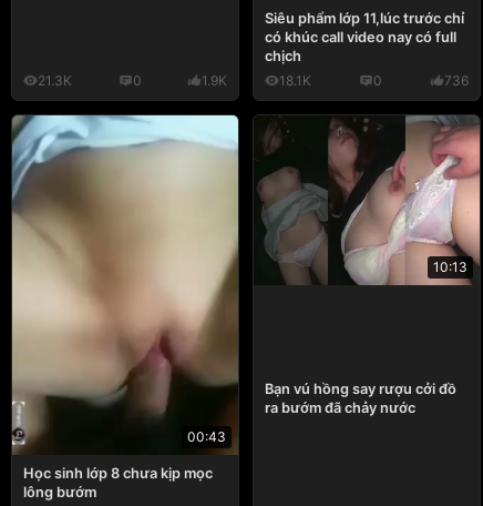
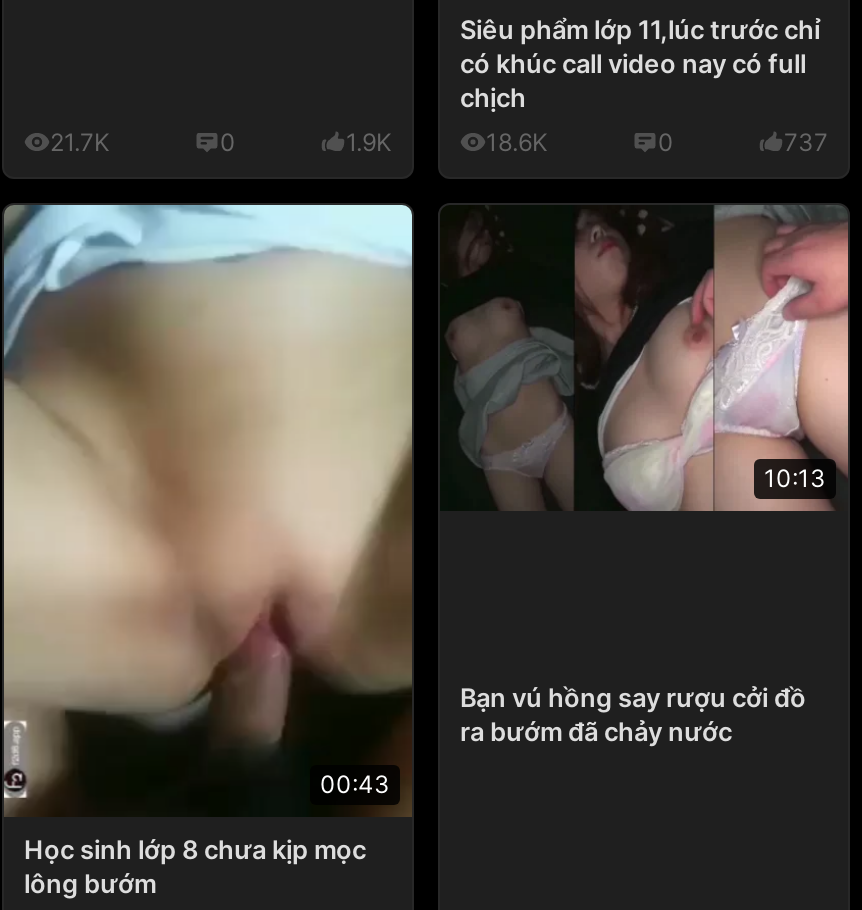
- 21.3K
+ 21.7K

- 18.1K
+ 18.6K

- 736
+ 737
